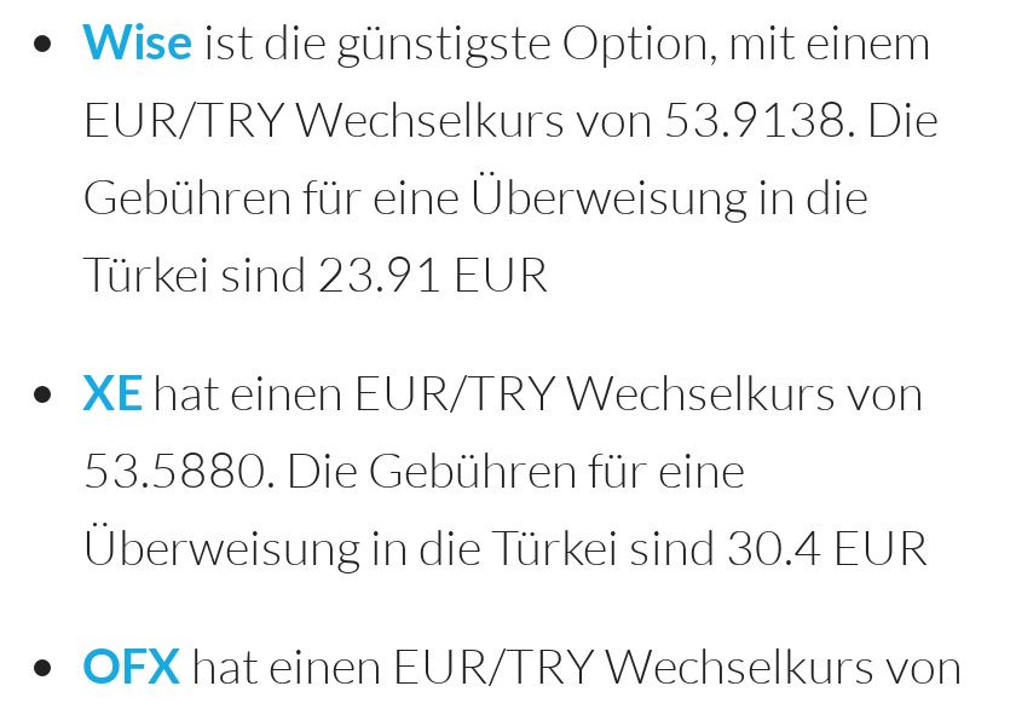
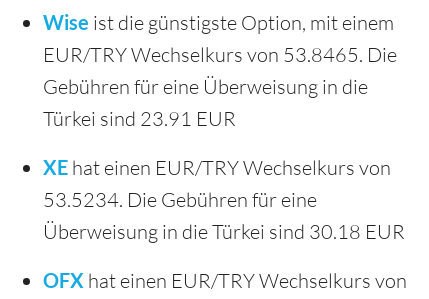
- EUR/TRY Wechselkurs von 53.9138. Die
+ EUR/TRY Wechselkurs von 53.8465. Die

- 53.5880. Die Gebühren für eine
+ 53.5234. Die Gebühren für eine

- Überweisung in die Türkei sind 30.4 EUR
+ Überweisung in die Türkei sind 30.18 EUR
